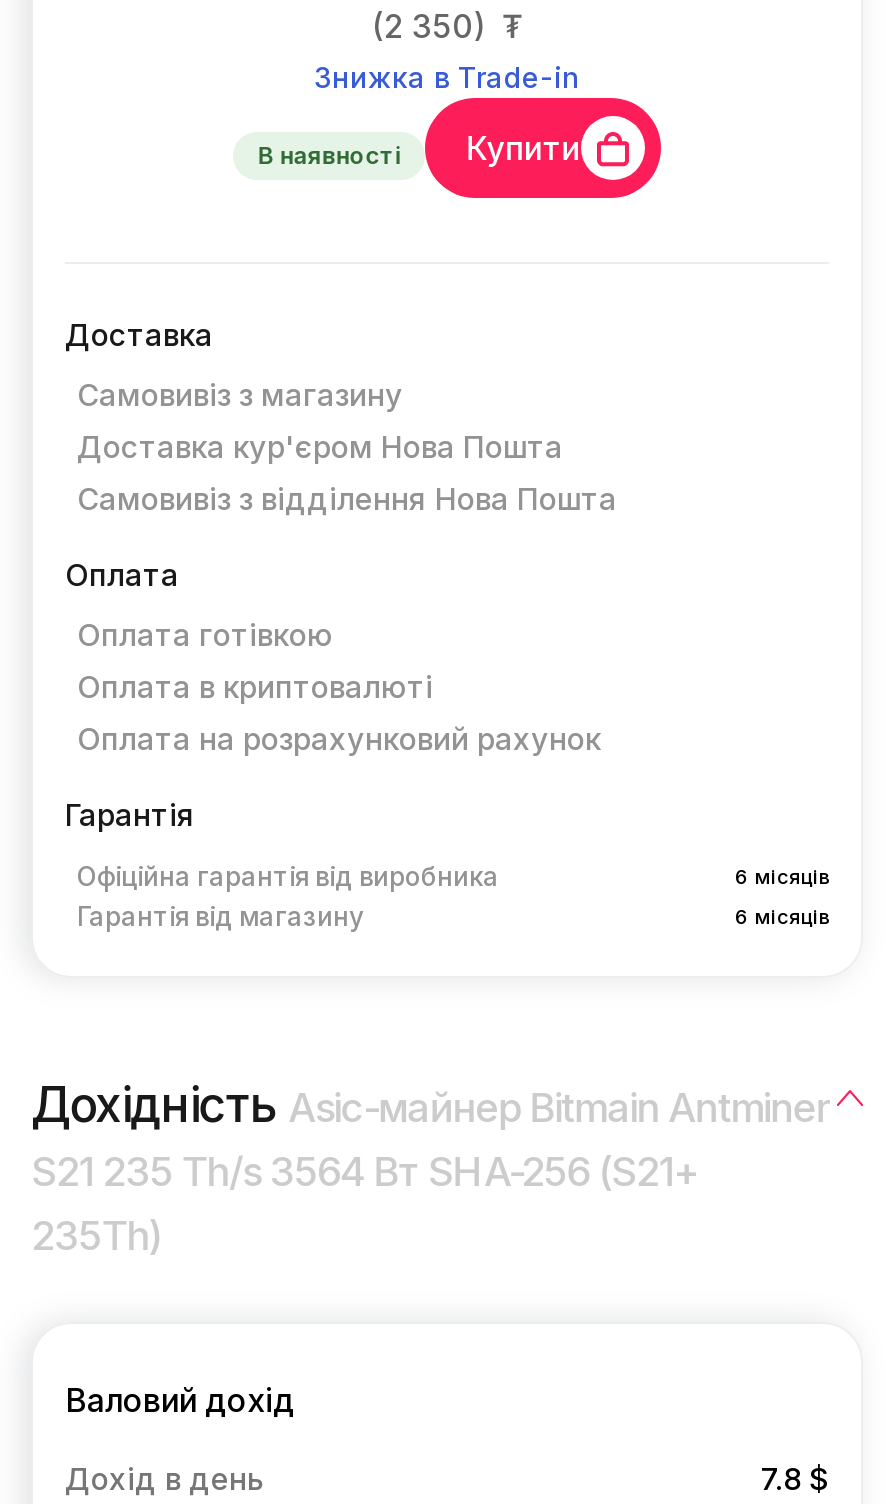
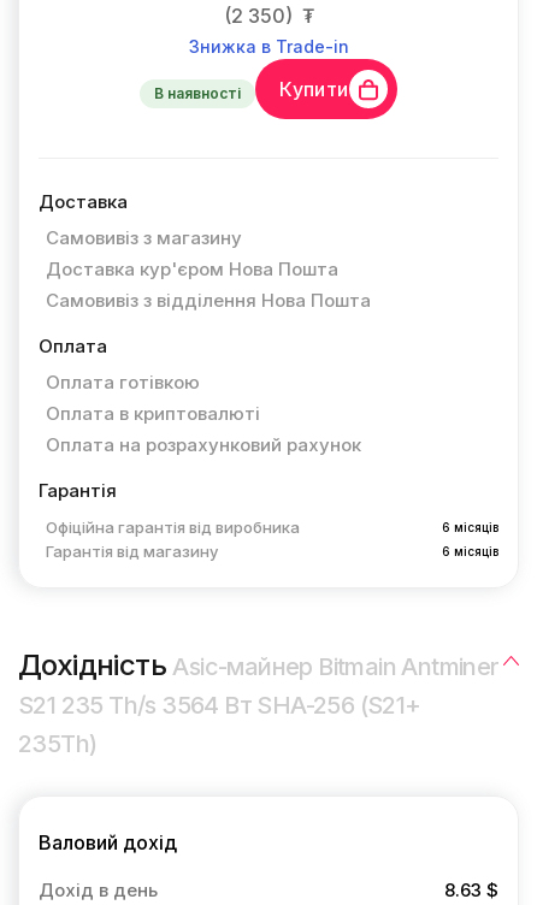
- 7.8 $
+ 8.63 $
